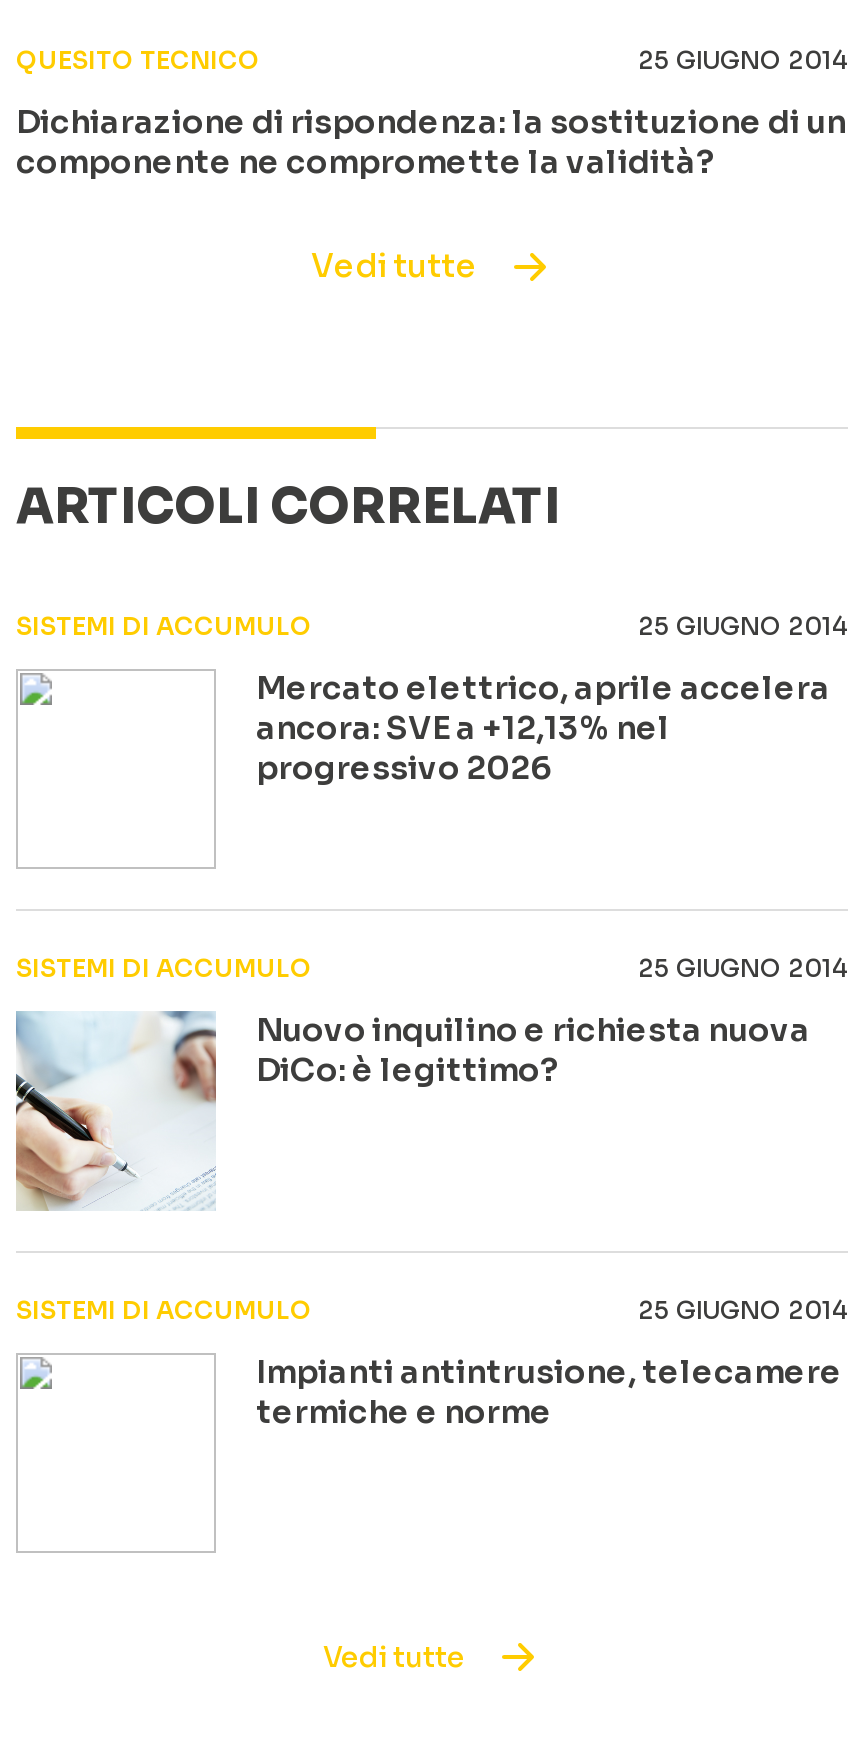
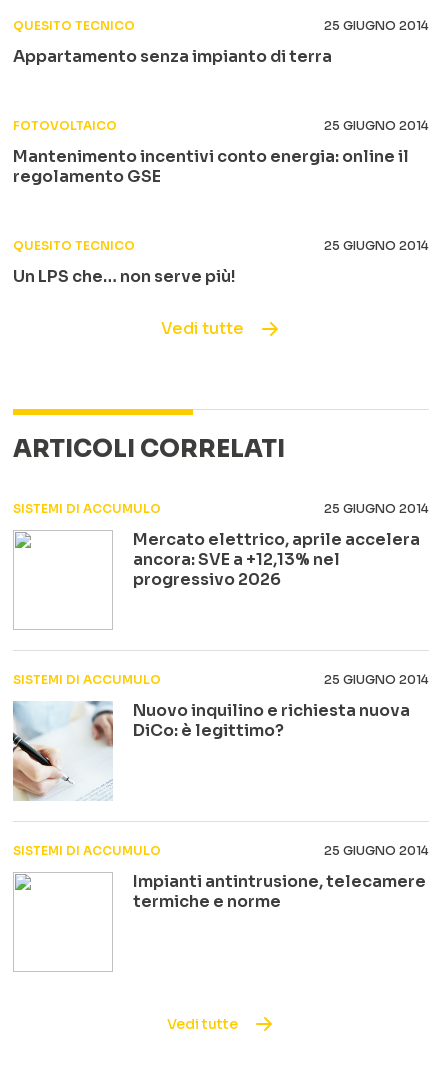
- Dichiarazione di rispondenza: la sostituzione di un
- componente ne compromette la validità?
+ Appartamento senza impianto di terra
+ FOTOVOLTAICO
+ 25 GIUGNO 2014
+ Mantenimento incentivi conto energia: online il
+ regolamento GSE
+ QUESITO TECNICO
+ 25 GIUGNO 2014
+ Un LPS che… non serve più!
